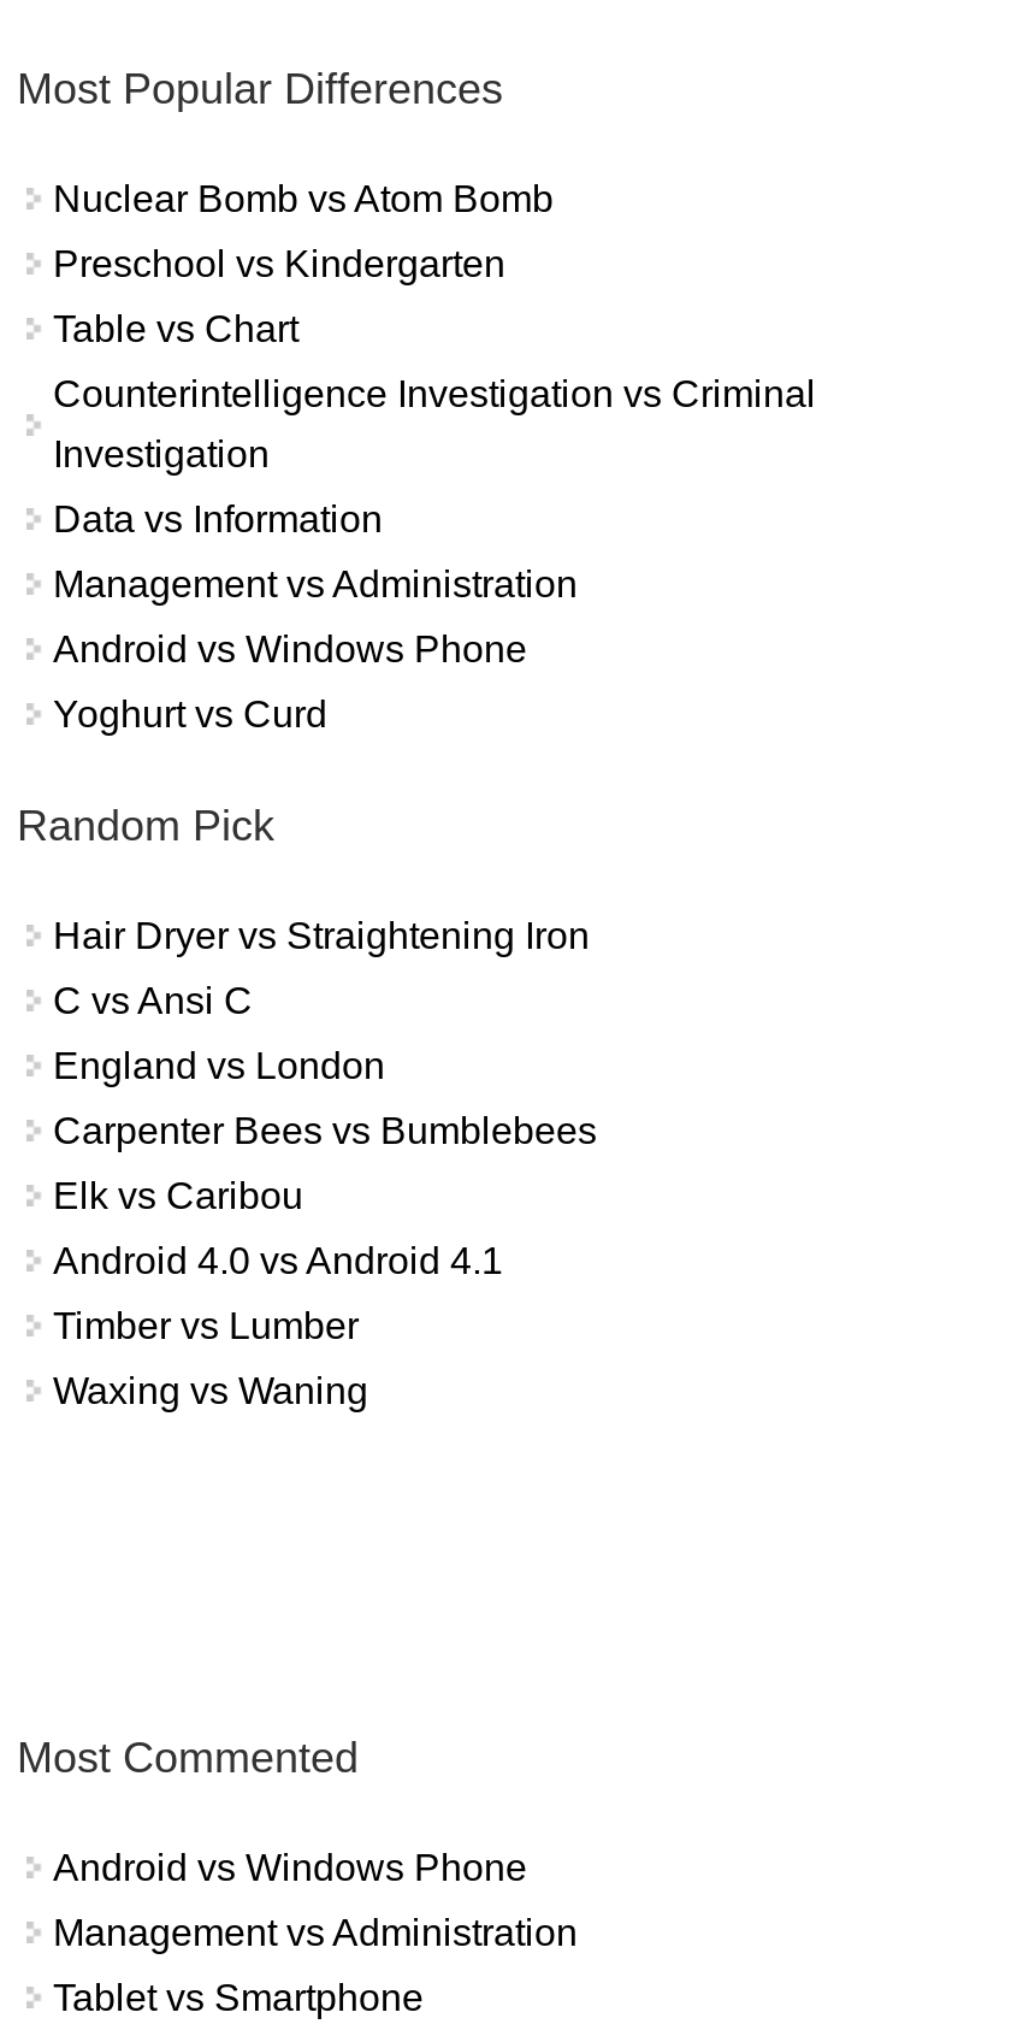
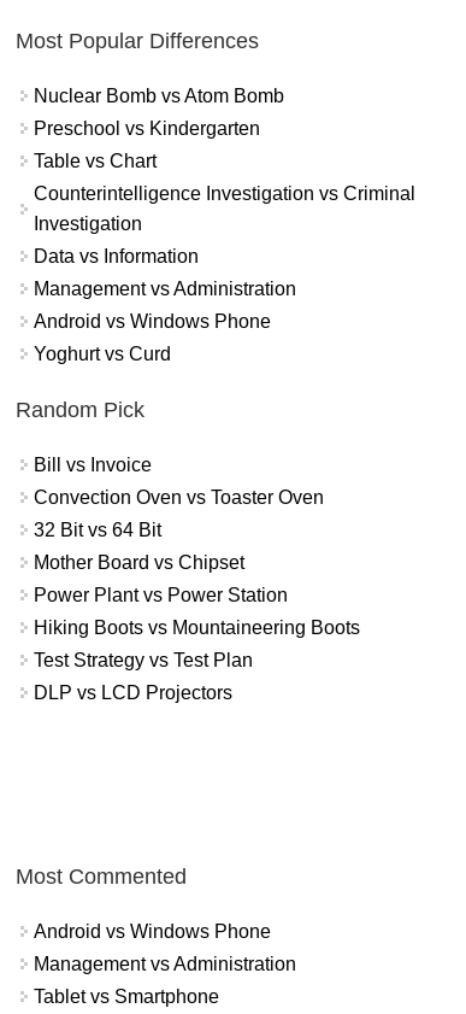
- Hair Dryer vs Straightening Iron
+ Bill vs Invoice

- C vs Ansi C
+ Convection Oven vs Toaster Oven

- England vs London
+ 32 Bit vs 64 Bit

- Carpenter Bees vs Bumblebees
+ Mother Board vs Chipset

- Elk vs Caribou
+ Power Plant vs Power Station

- Android 4.0 vs Android 4.1
+ Hiking Boots vs Mountaineering Boots

- Timber vs Lumber
+ Test Strategy vs Test Plan

- Waxing vs Waning
+ DLP vs LCD Projectors
